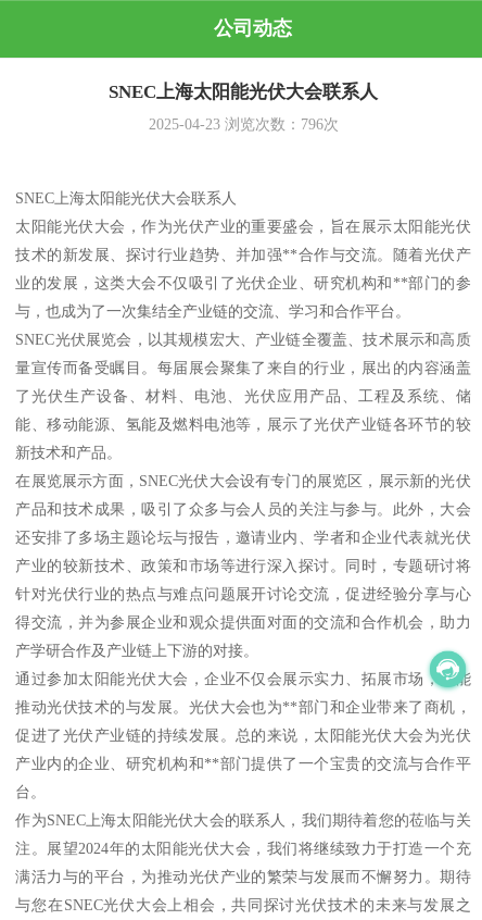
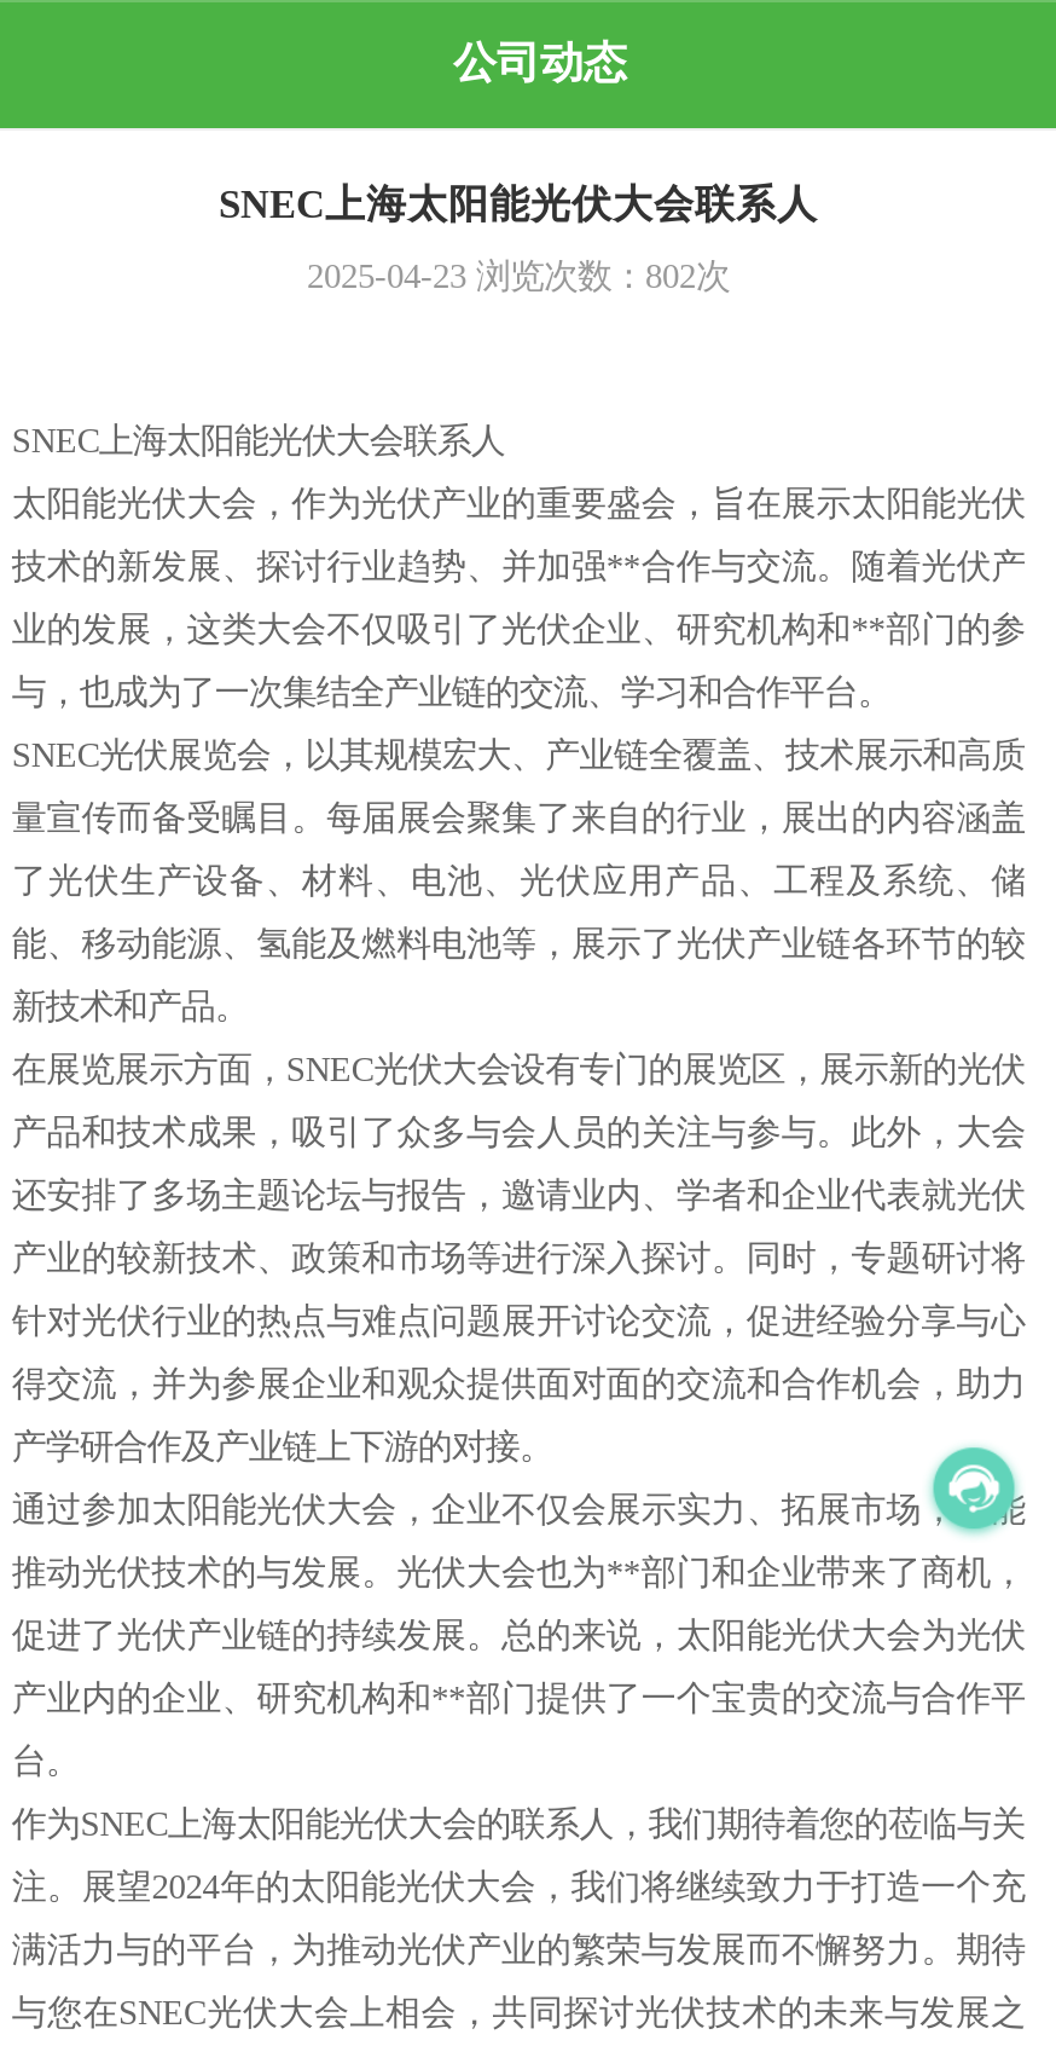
- 2025-04-23浏览次数：796次
+ 2025-04-23浏览次数：802次
